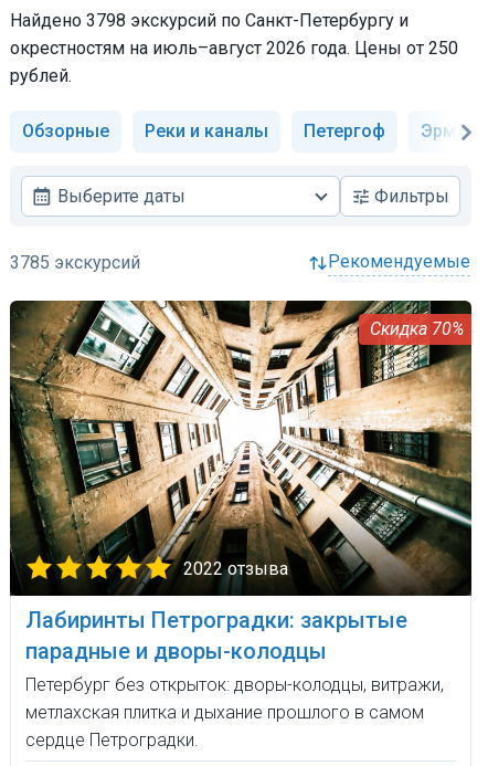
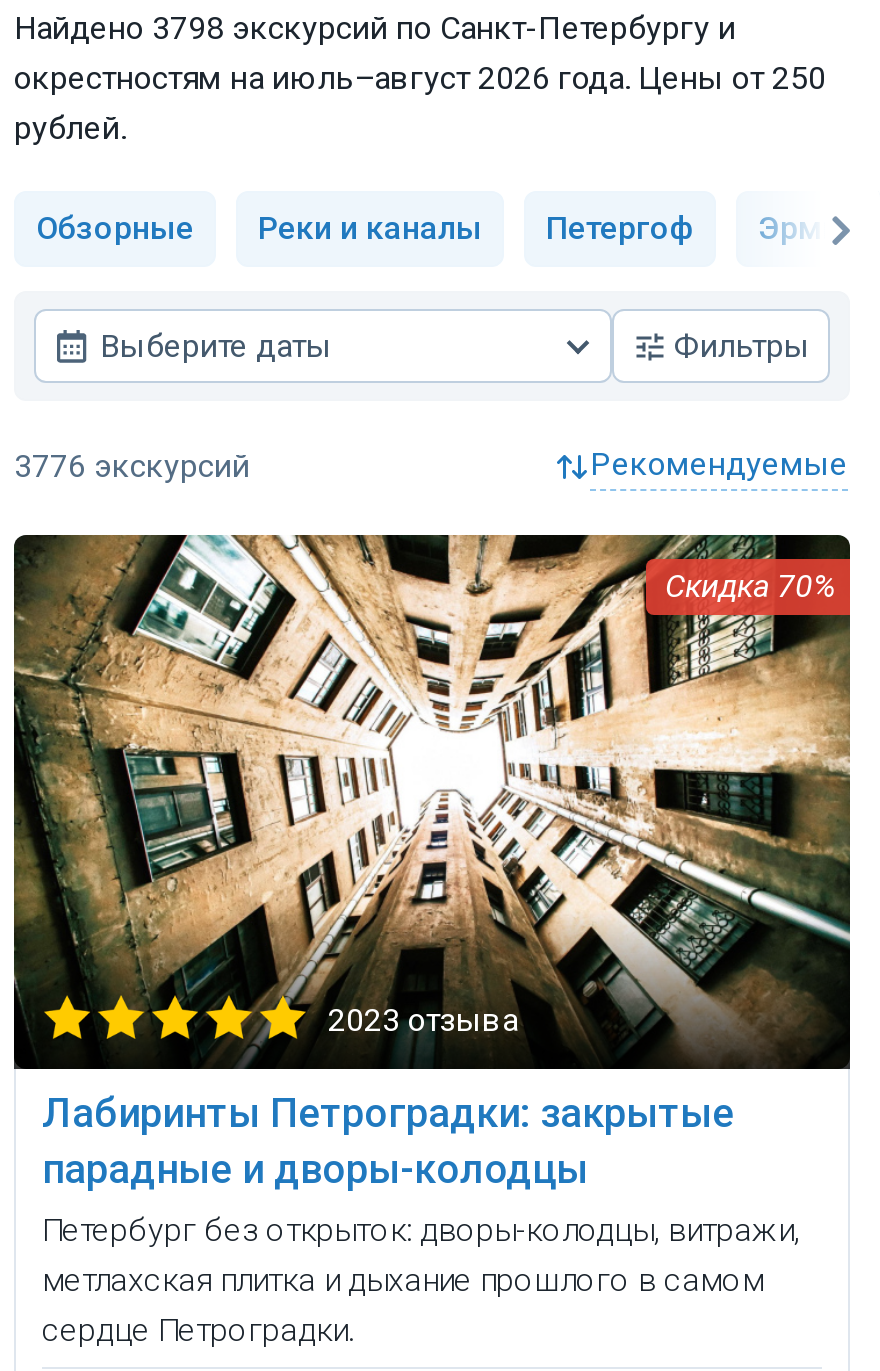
- 2022 отзыва
+ 2023 отзыва
